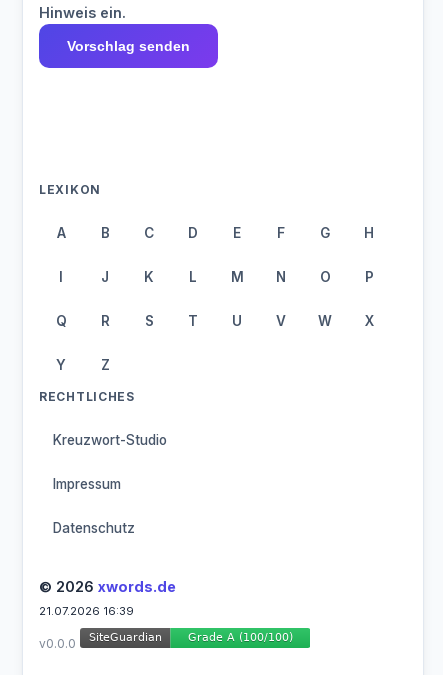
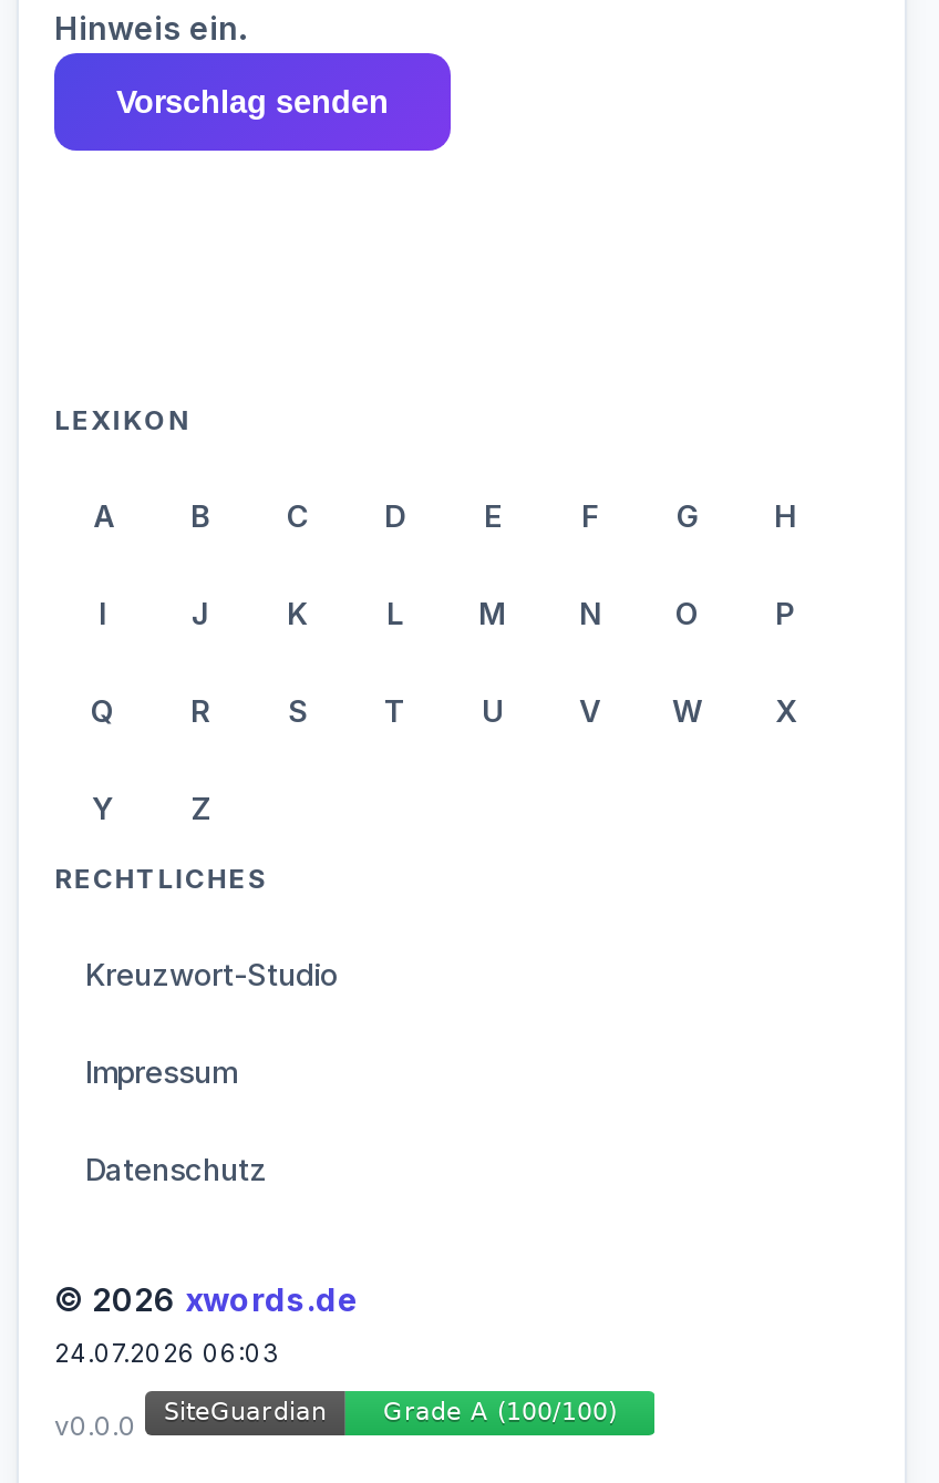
- 21.07.2026 16:39
+ 24.07.2026 06:03
